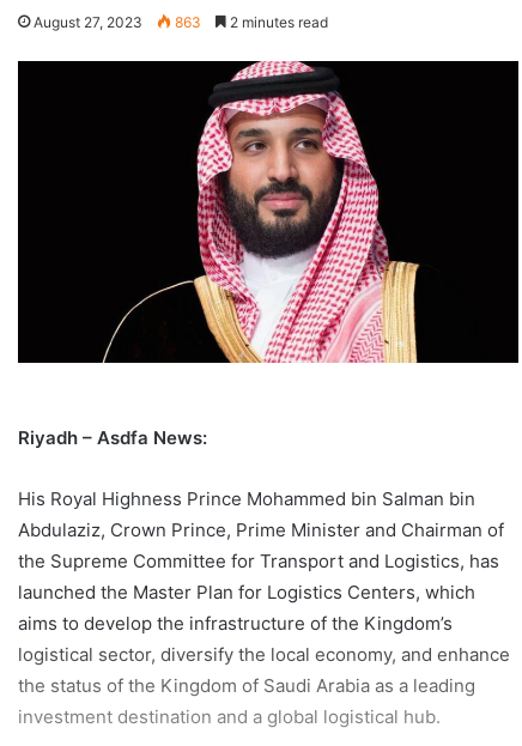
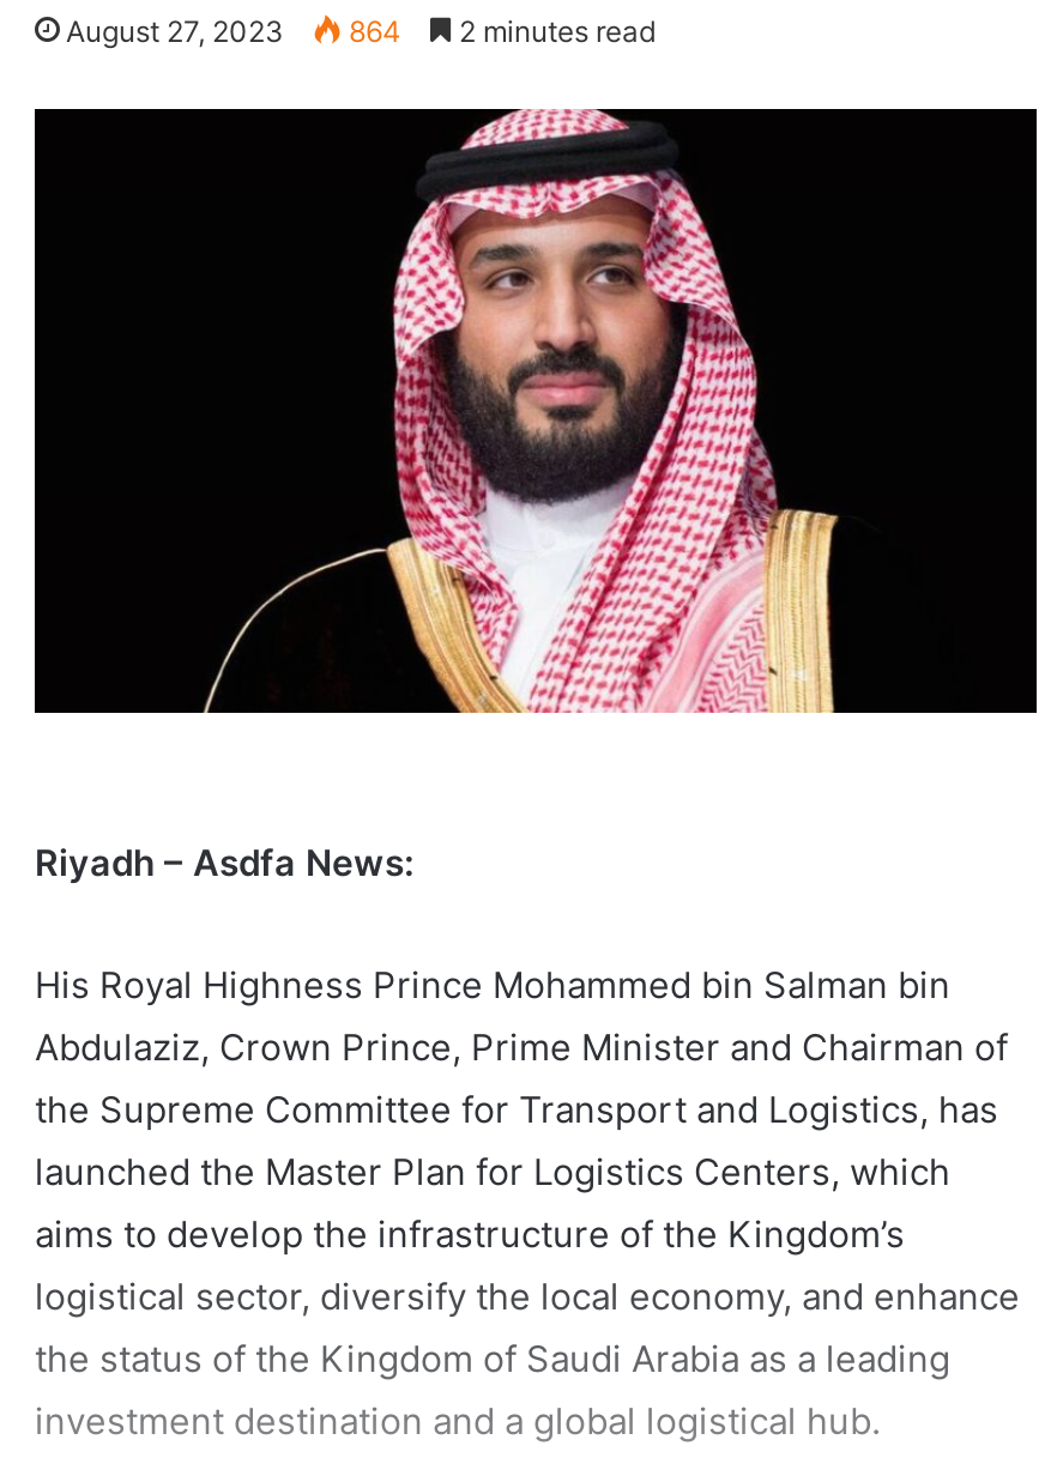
- August 27, 2023 863 2 minutes read
+ August 27, 2023 864 2 minutes read
